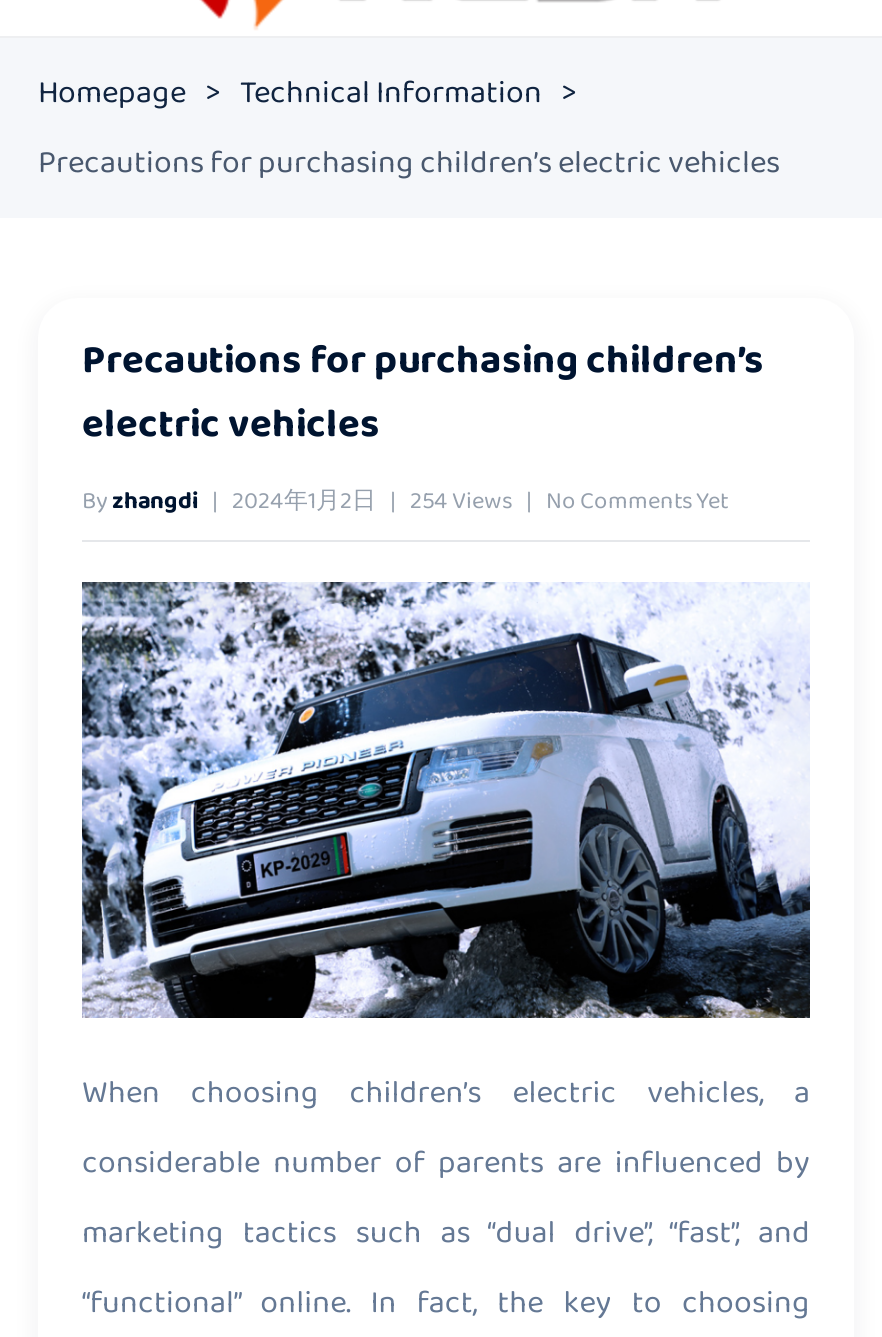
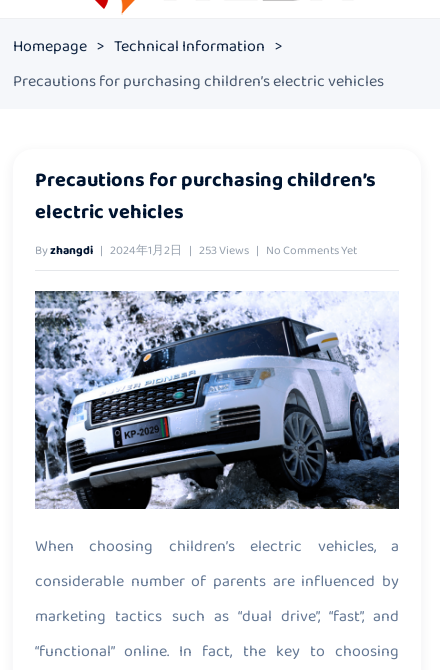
- 254 Views
+ 253 Views
